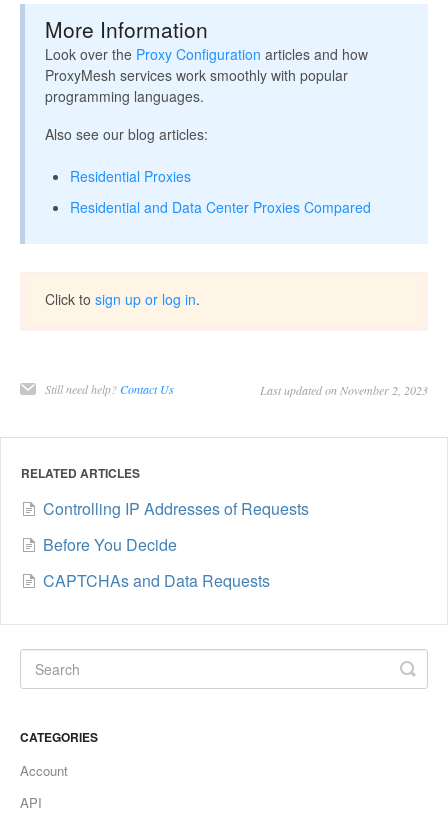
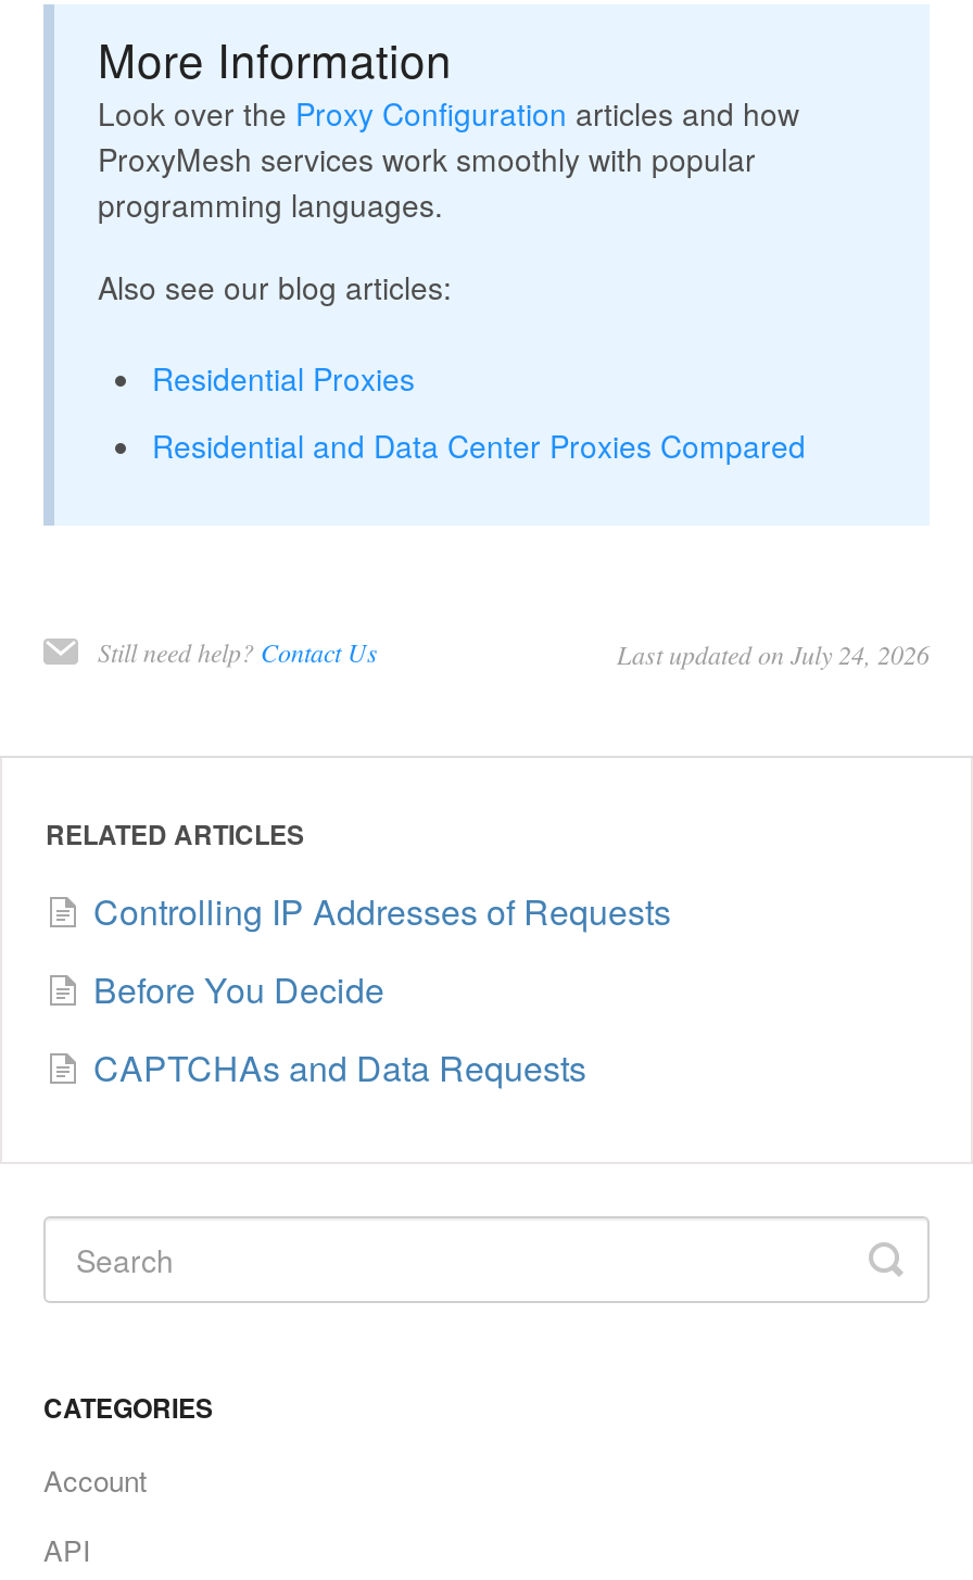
- Click to sign up or log in.

- Last updated on November 2, 2023
+ Last updated on July 24, 2026
